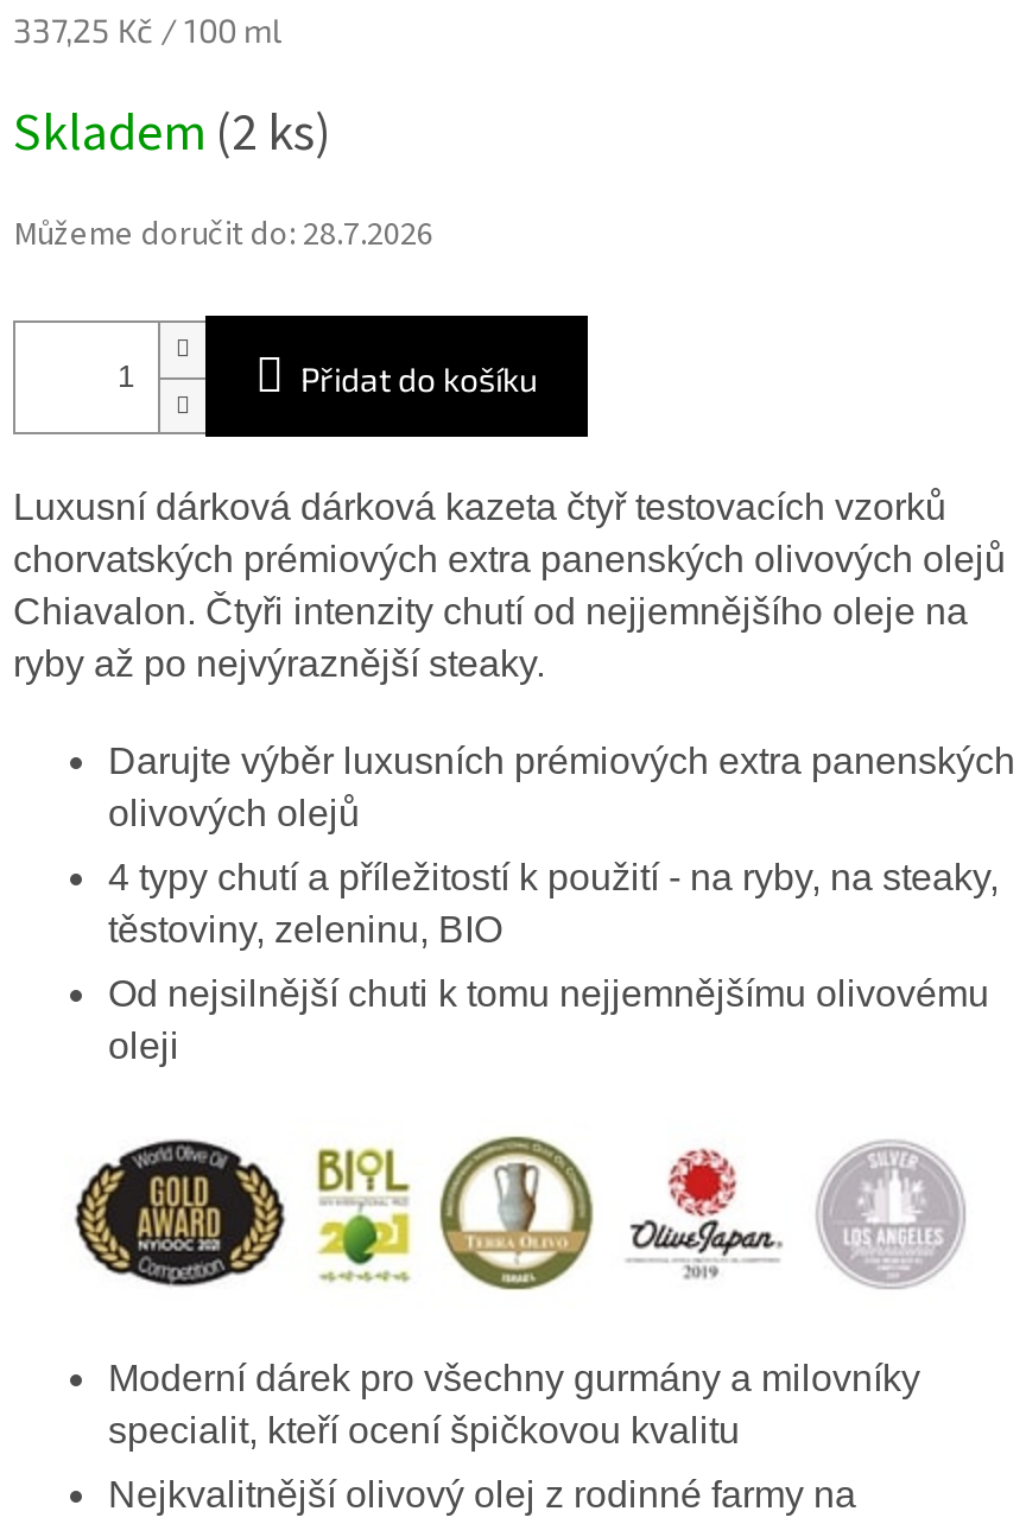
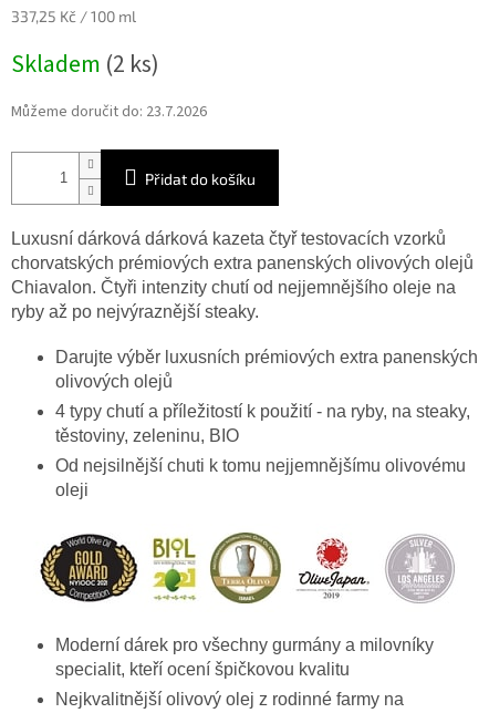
- Můžeme doručit do: 28.7.2026
+ Můžeme doručit do: 23.7.2026
